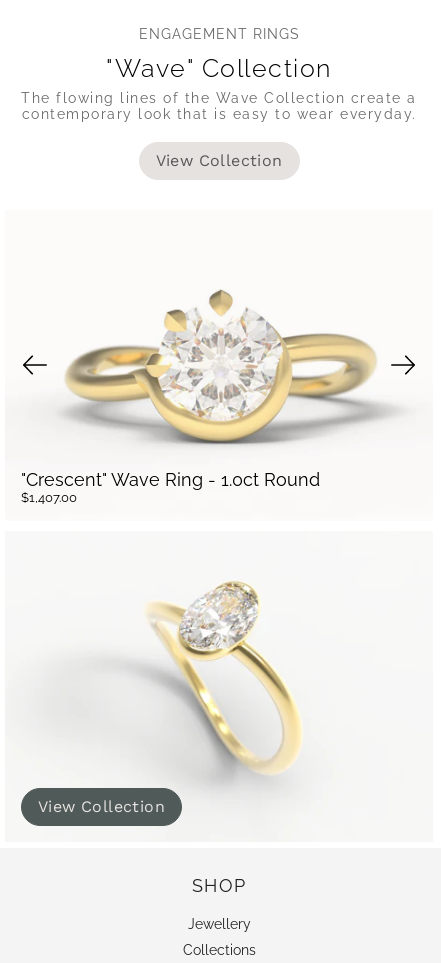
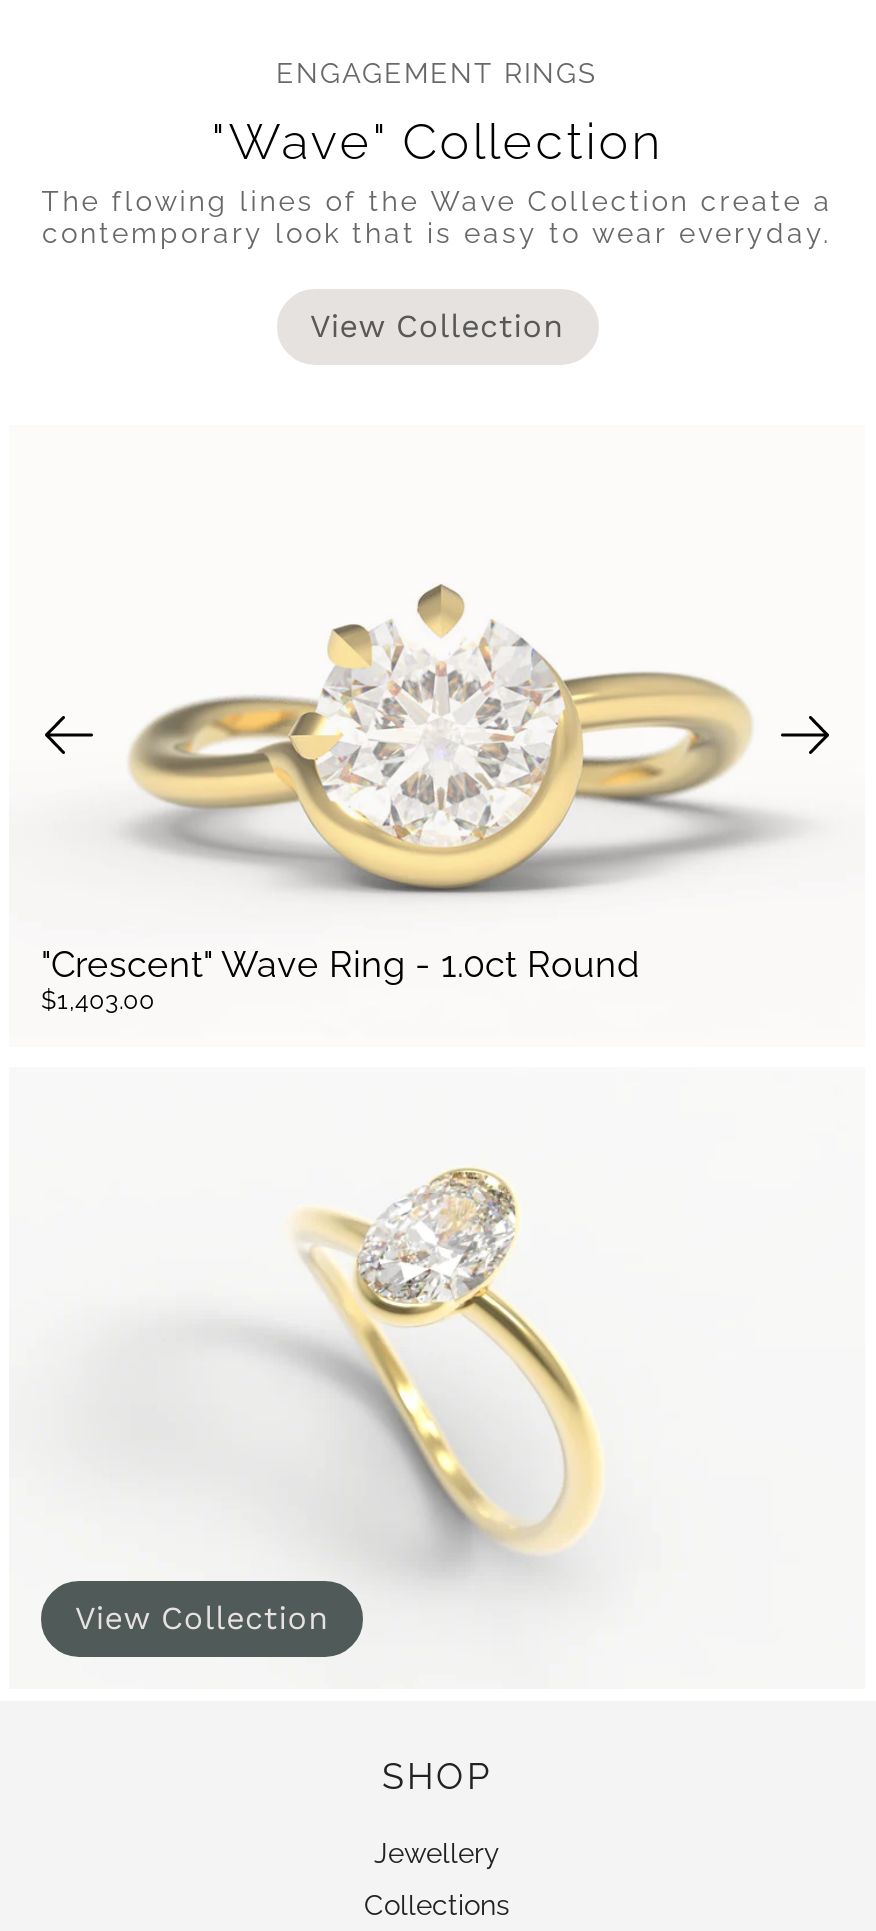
- $1,407.00
+ $1,403.00
